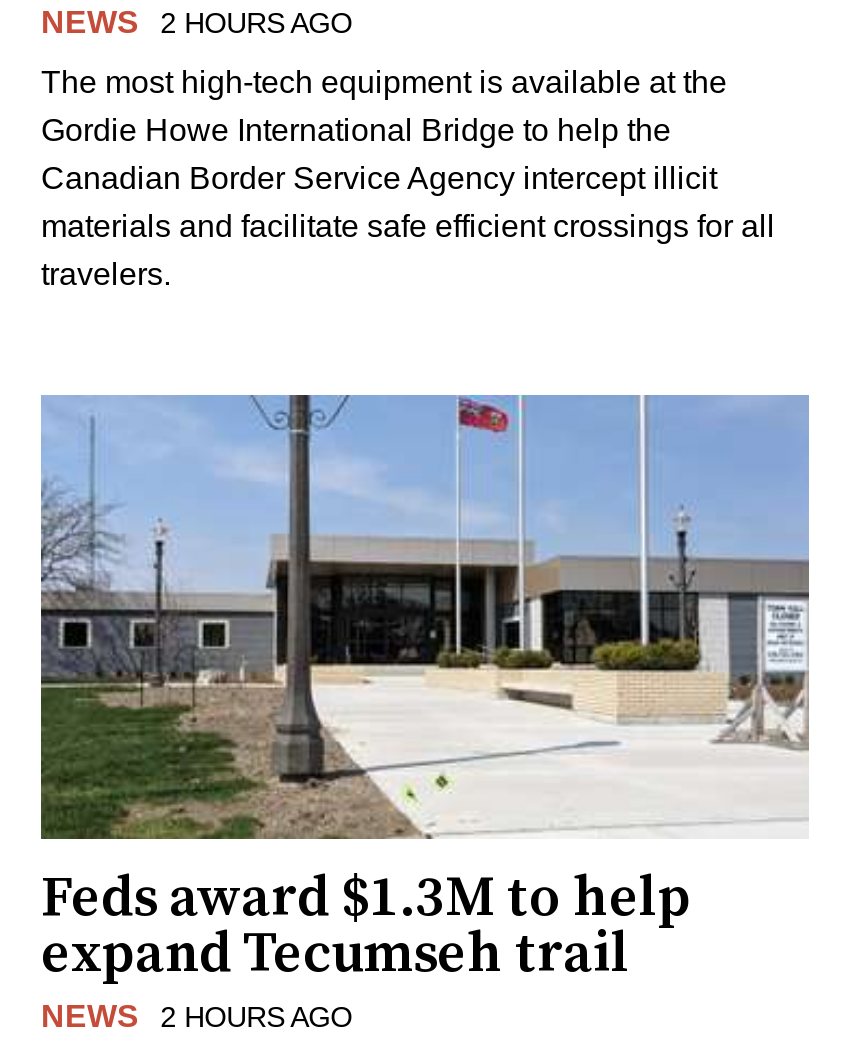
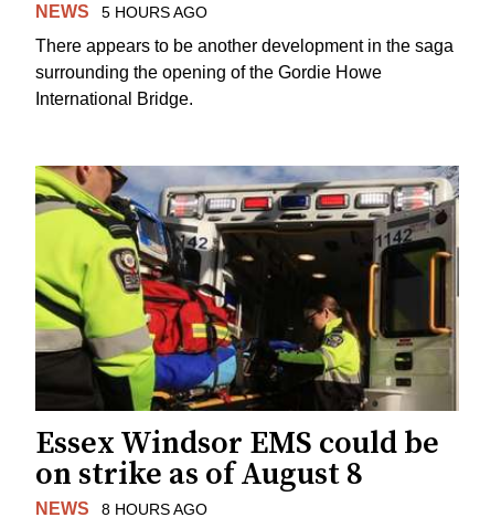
- NEWS 2 HOURS AGO
+ NEWS 5 HOURS AGO

- The most high-tech equipment is available at the
- Gordie Howe International Bridge to help the
- Canadian Border Service Agency intercept illicit
- materials and facilitate safe efficient crossings for all
- travelers.
+ There appears to be another development in the saga
+ surrounding the opening of the Gordie Howe
+ International Bridge.

- [image]
- Feds award $1.3M to help
- expand Tecumseh trail
+ [image]
+ Essex Windsor EMS could be
+ on strike as of August 8

- NEWS 2 HOURS AGO
+ NEWS 8 HOURS AGO
